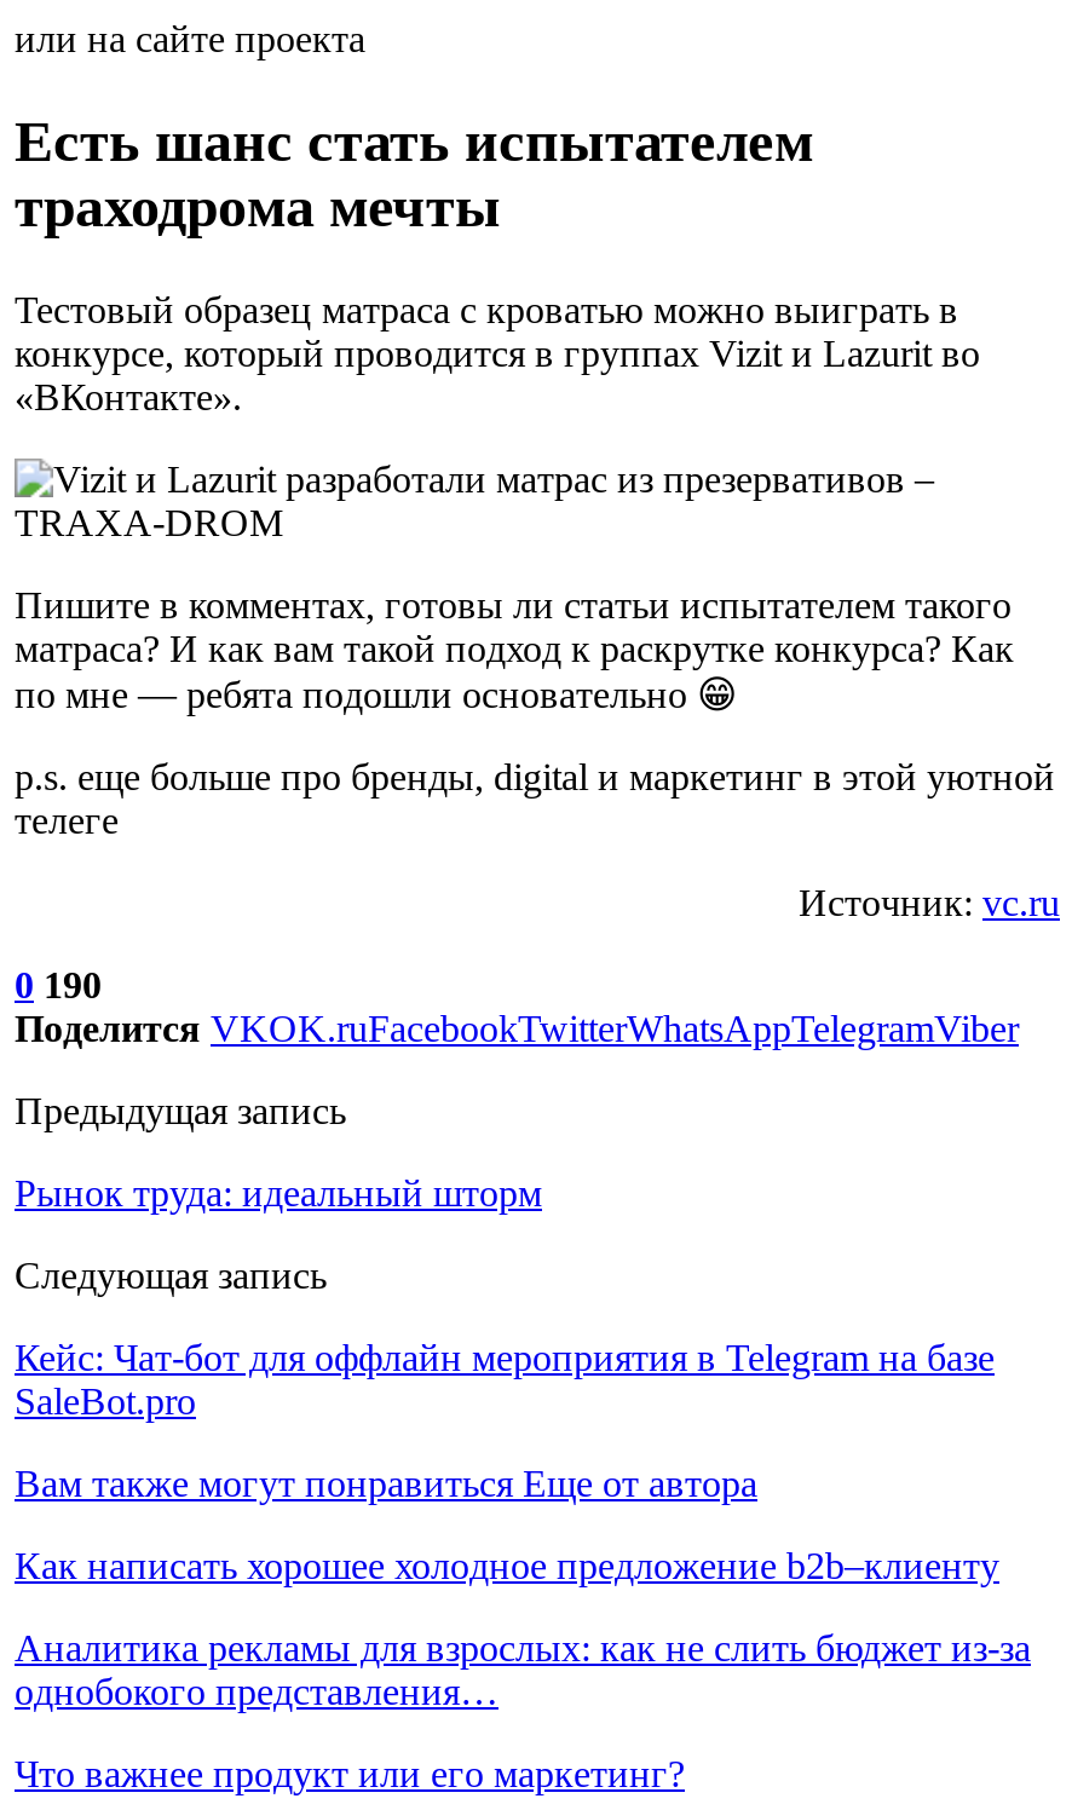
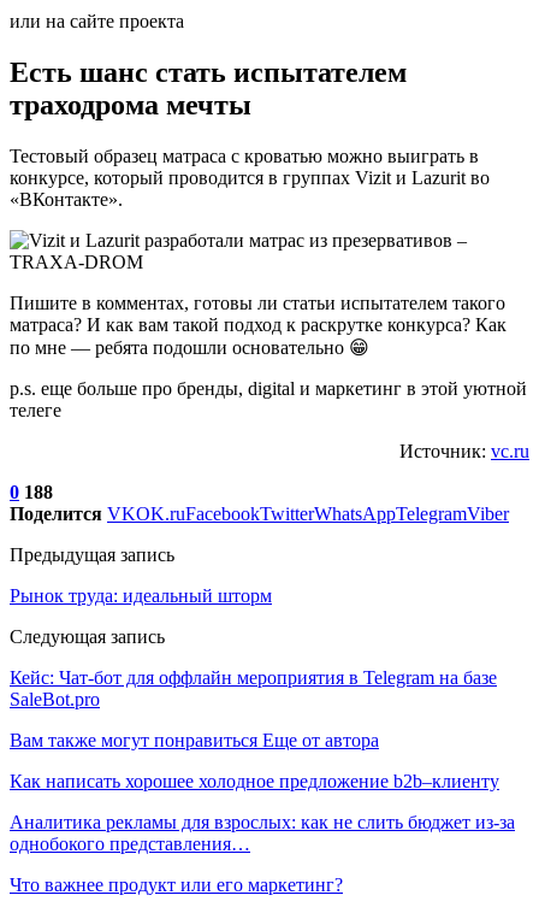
- 0 190
+ 0 188
